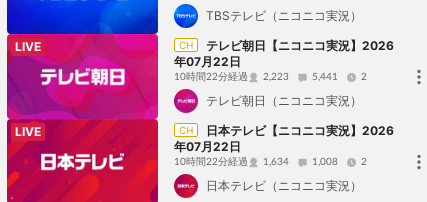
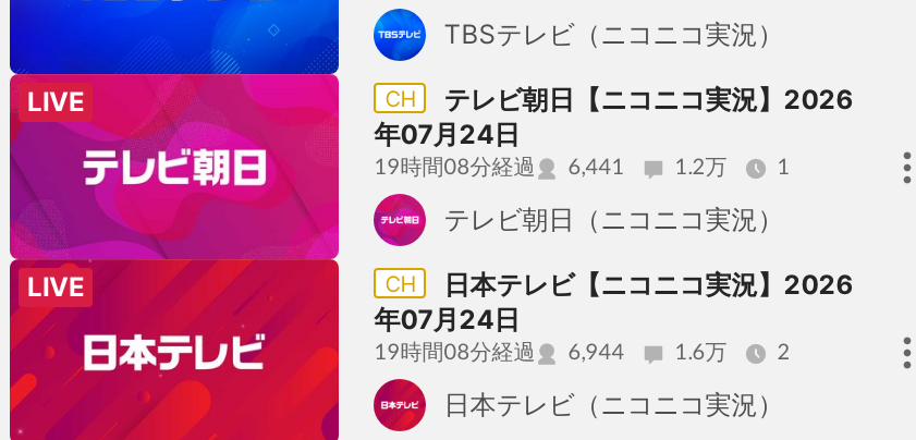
- 年07月22日
+ 年07月24日

- 10時間22分経過
- 2,223
- 5,441
- 2
+ 19時間08分経過
+ 6,441
+ 1.2万
+ 1

- 年07月22日
+ 年07月24日

- 10時間22分経過
- 1,634
- 1,008
+ 19時間08分経過
+ 6,944
+ 1.6万
